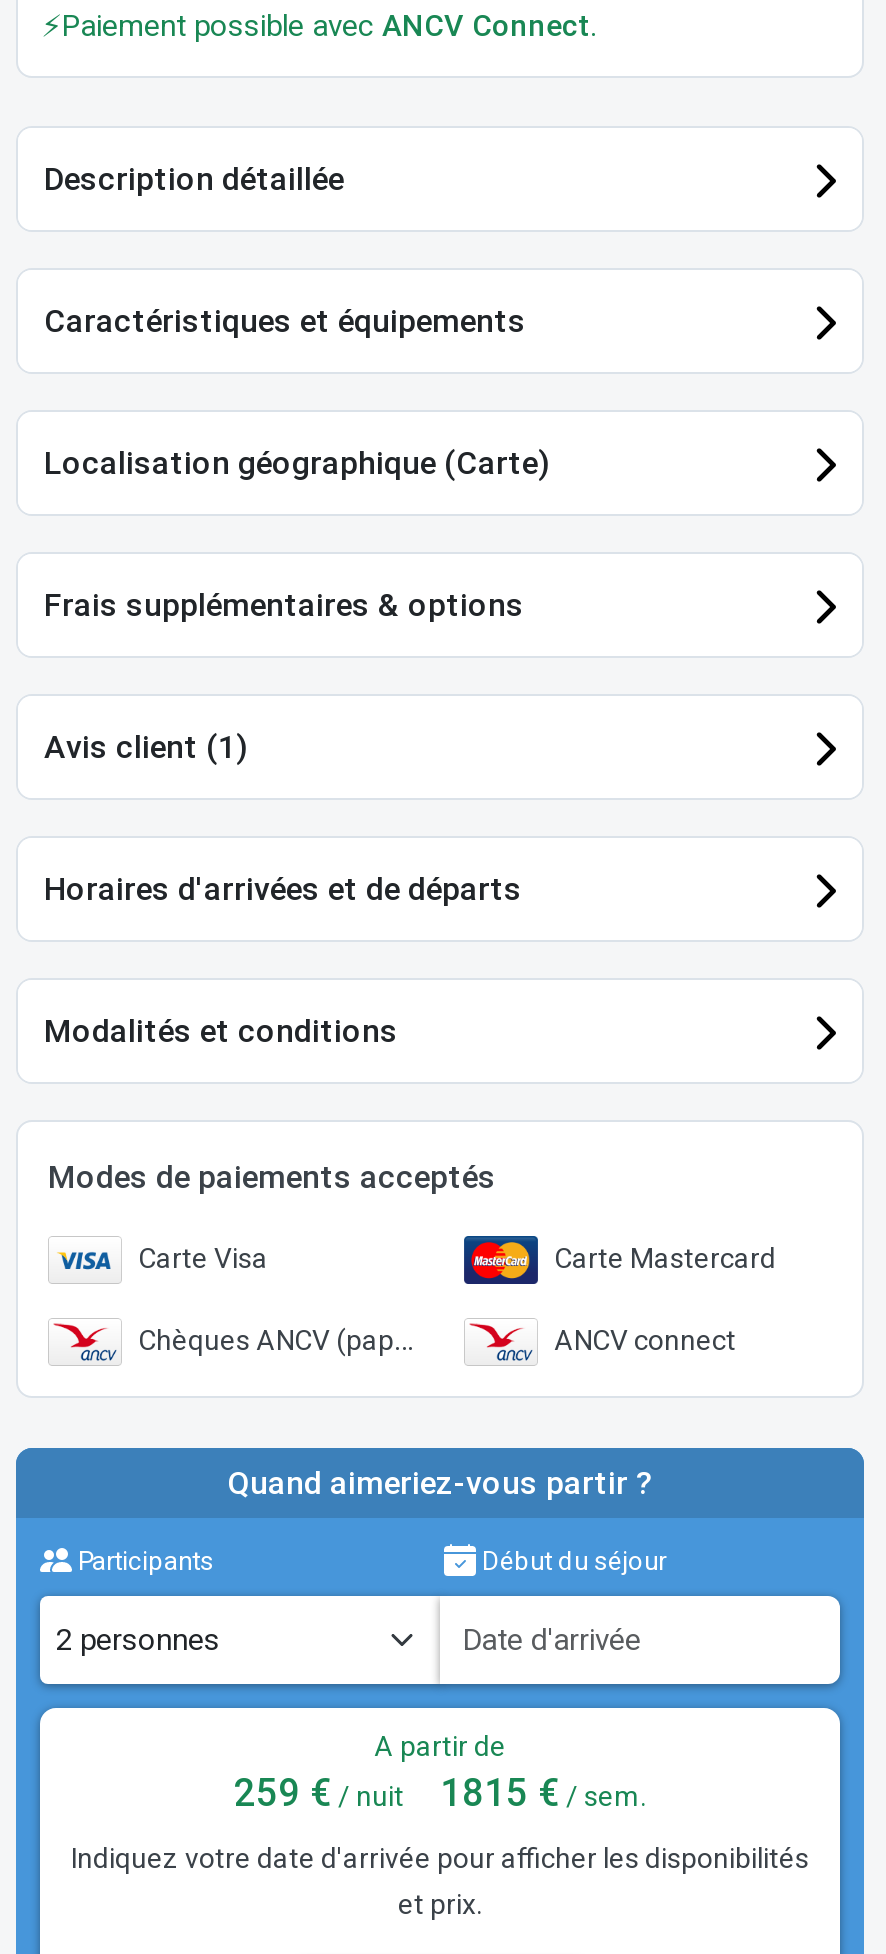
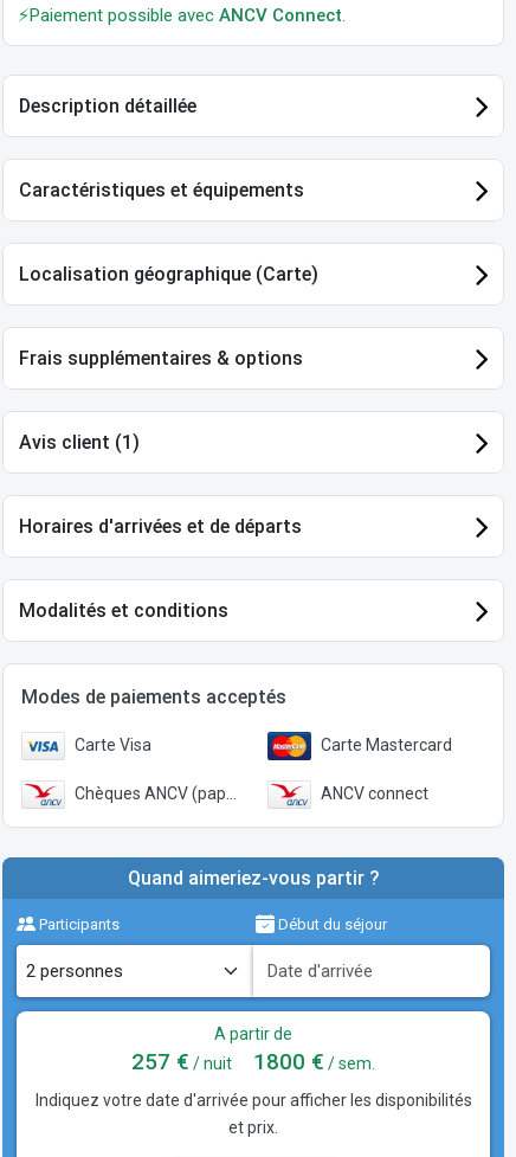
- 259 €/ nuit
+ 257 €/ nuit

- 1815 €/ sem.
+ 1800 €/ sem.
